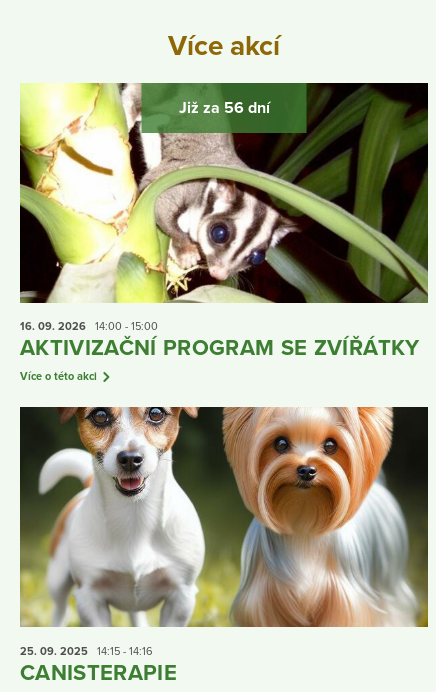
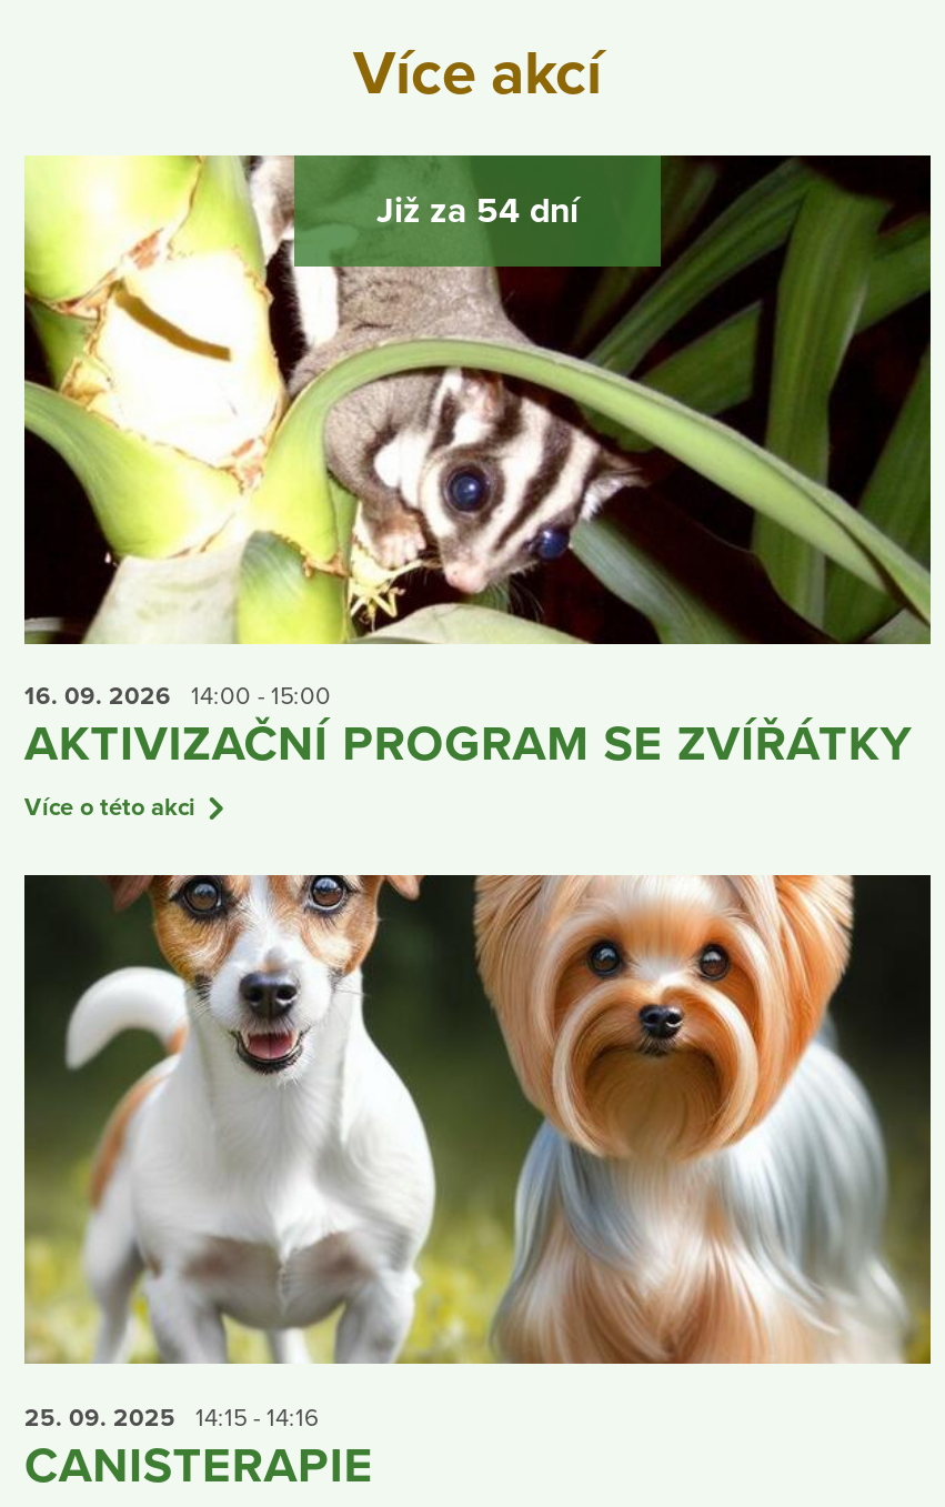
- Již za 56 dní
+ Již za 54 dní
